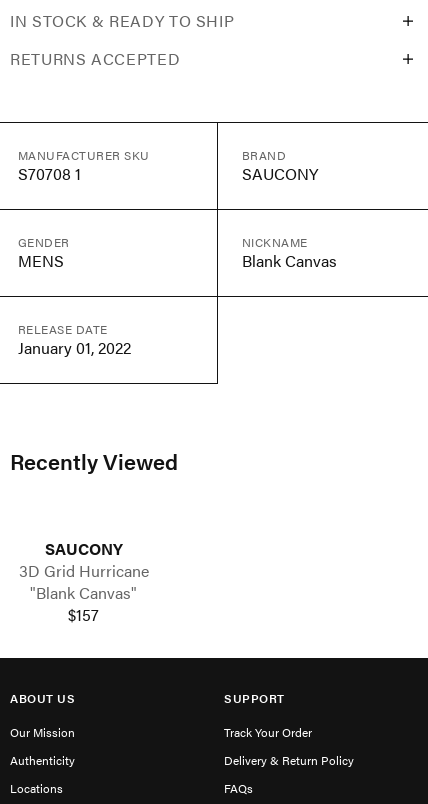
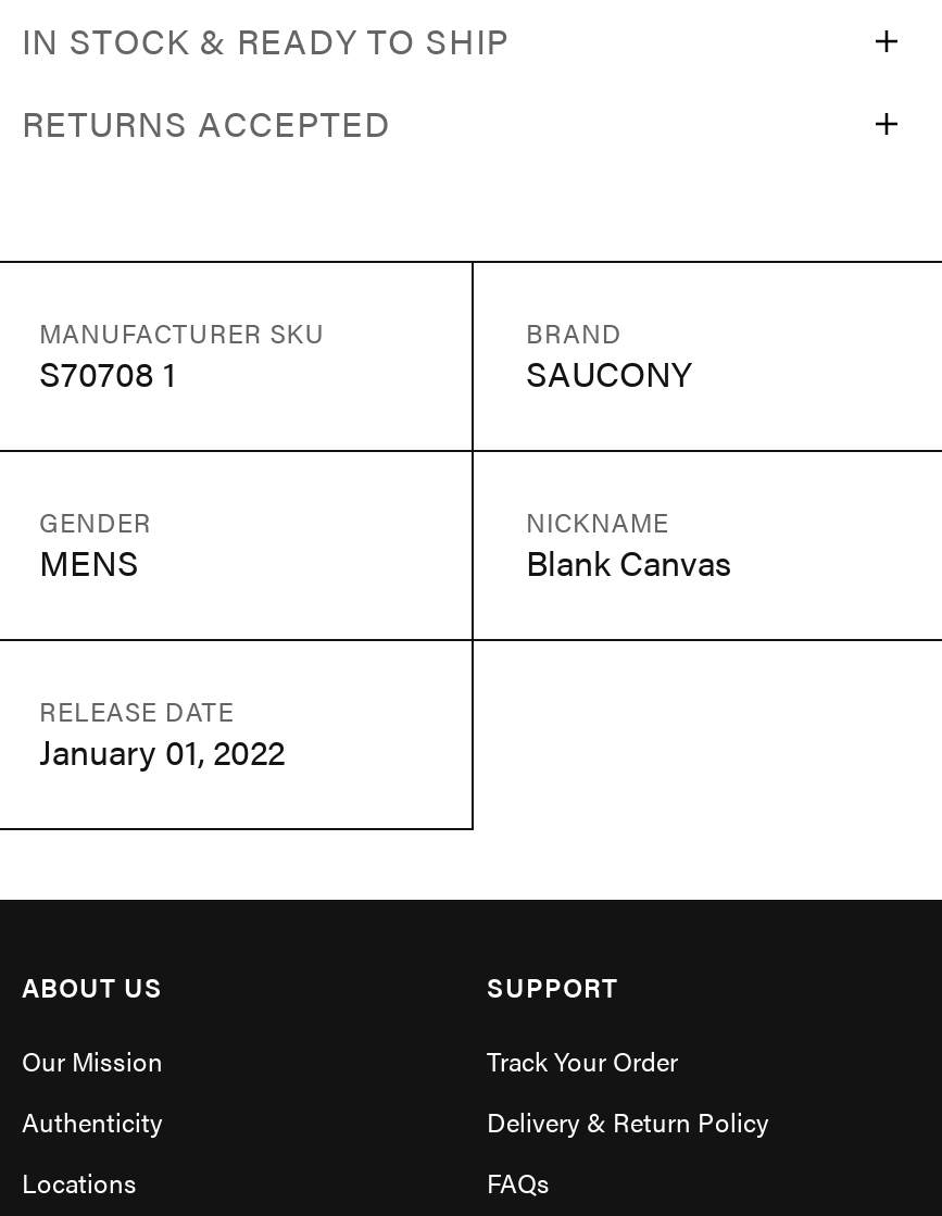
- Recently Viewed
- SAUCONY
- 3D Grid Hurricane
- "Blank Canvas"
- $157
